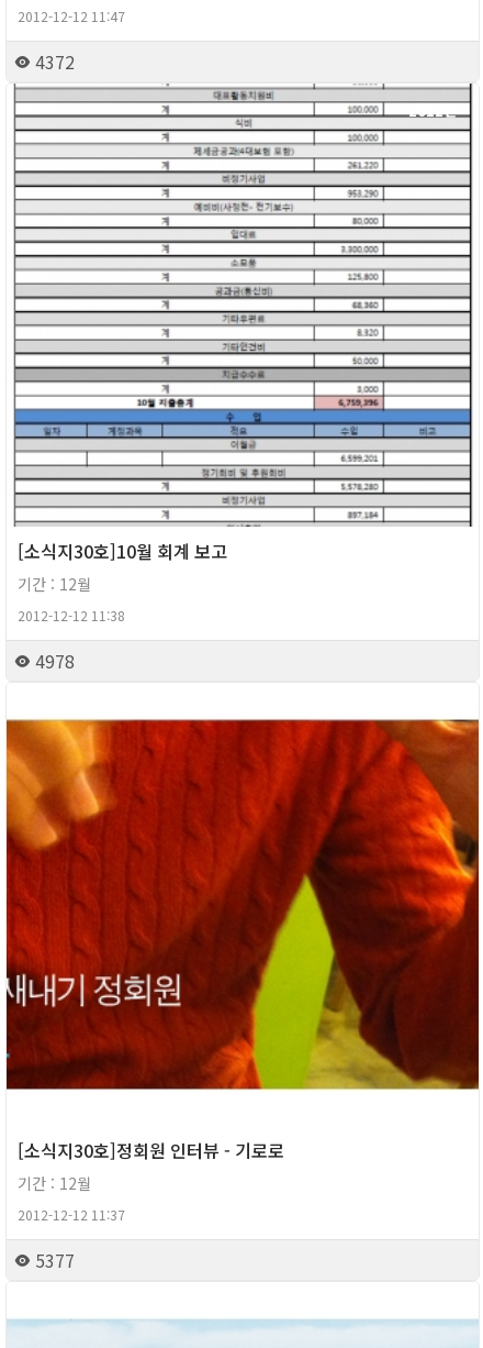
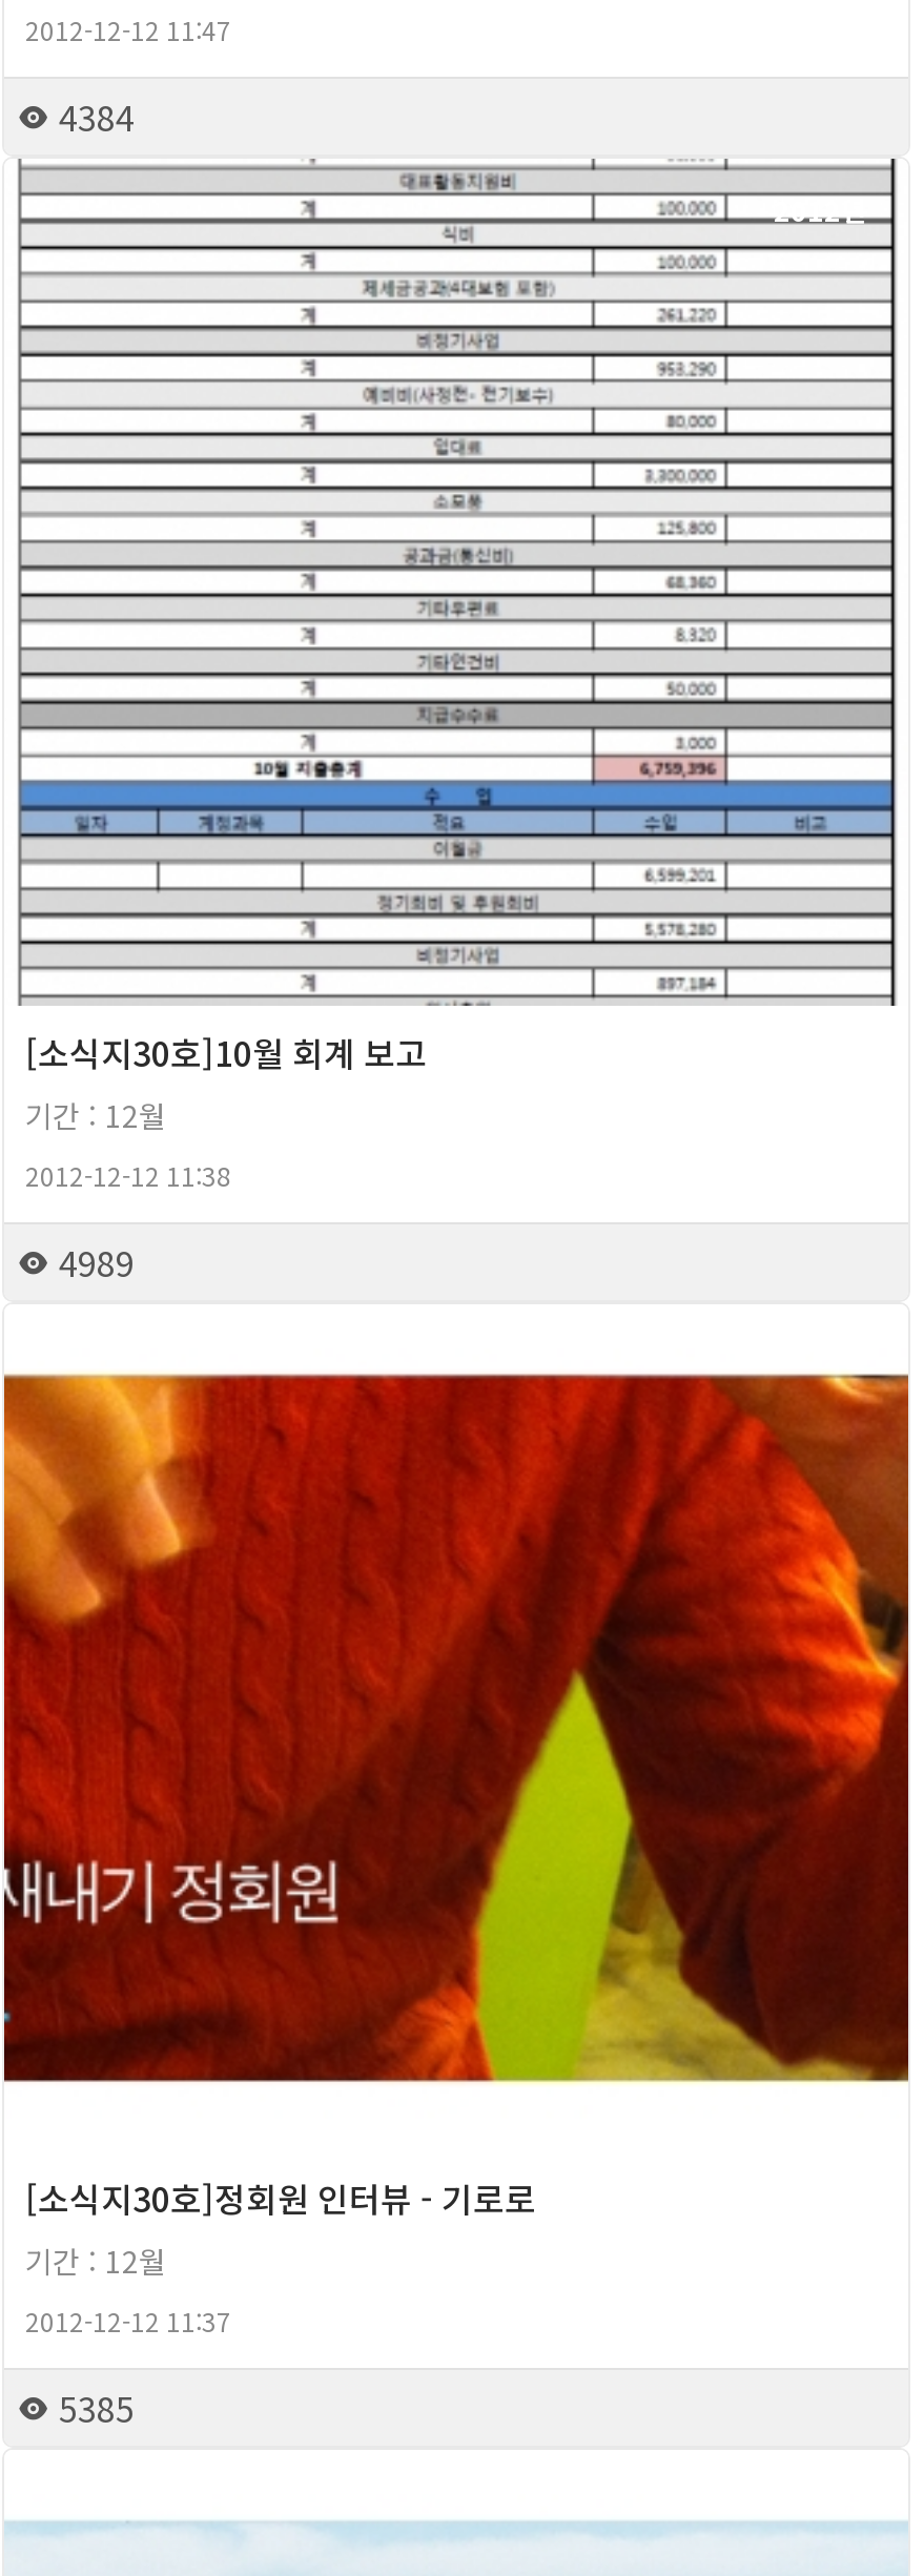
- 4372
+ 4384

- 4978
+ 4989

- 5377
+ 5385
